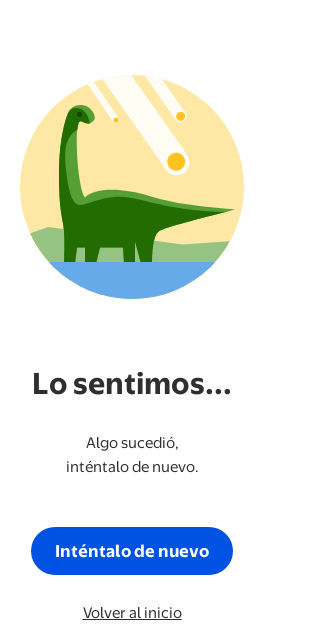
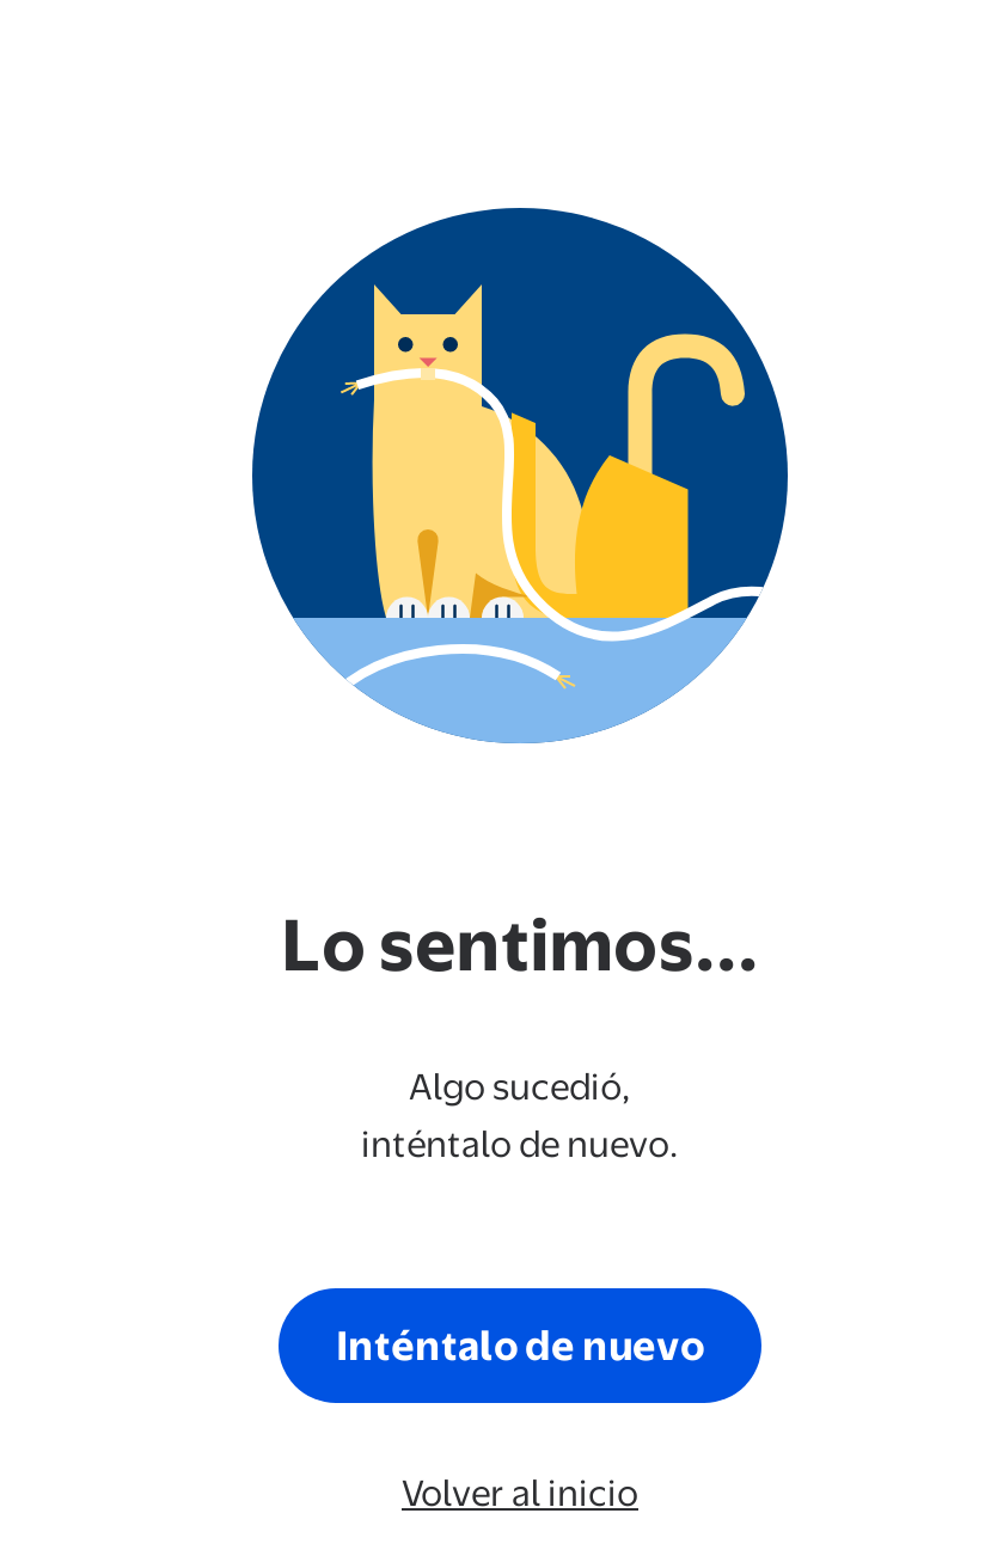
- [image]
+ [image]
